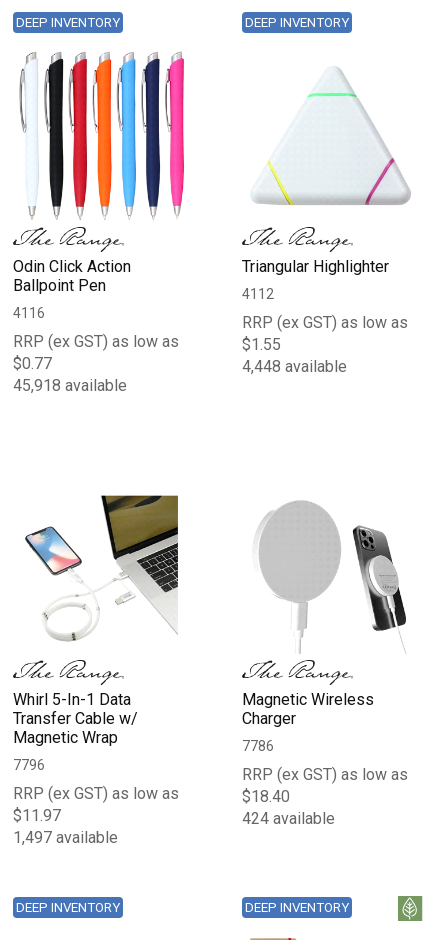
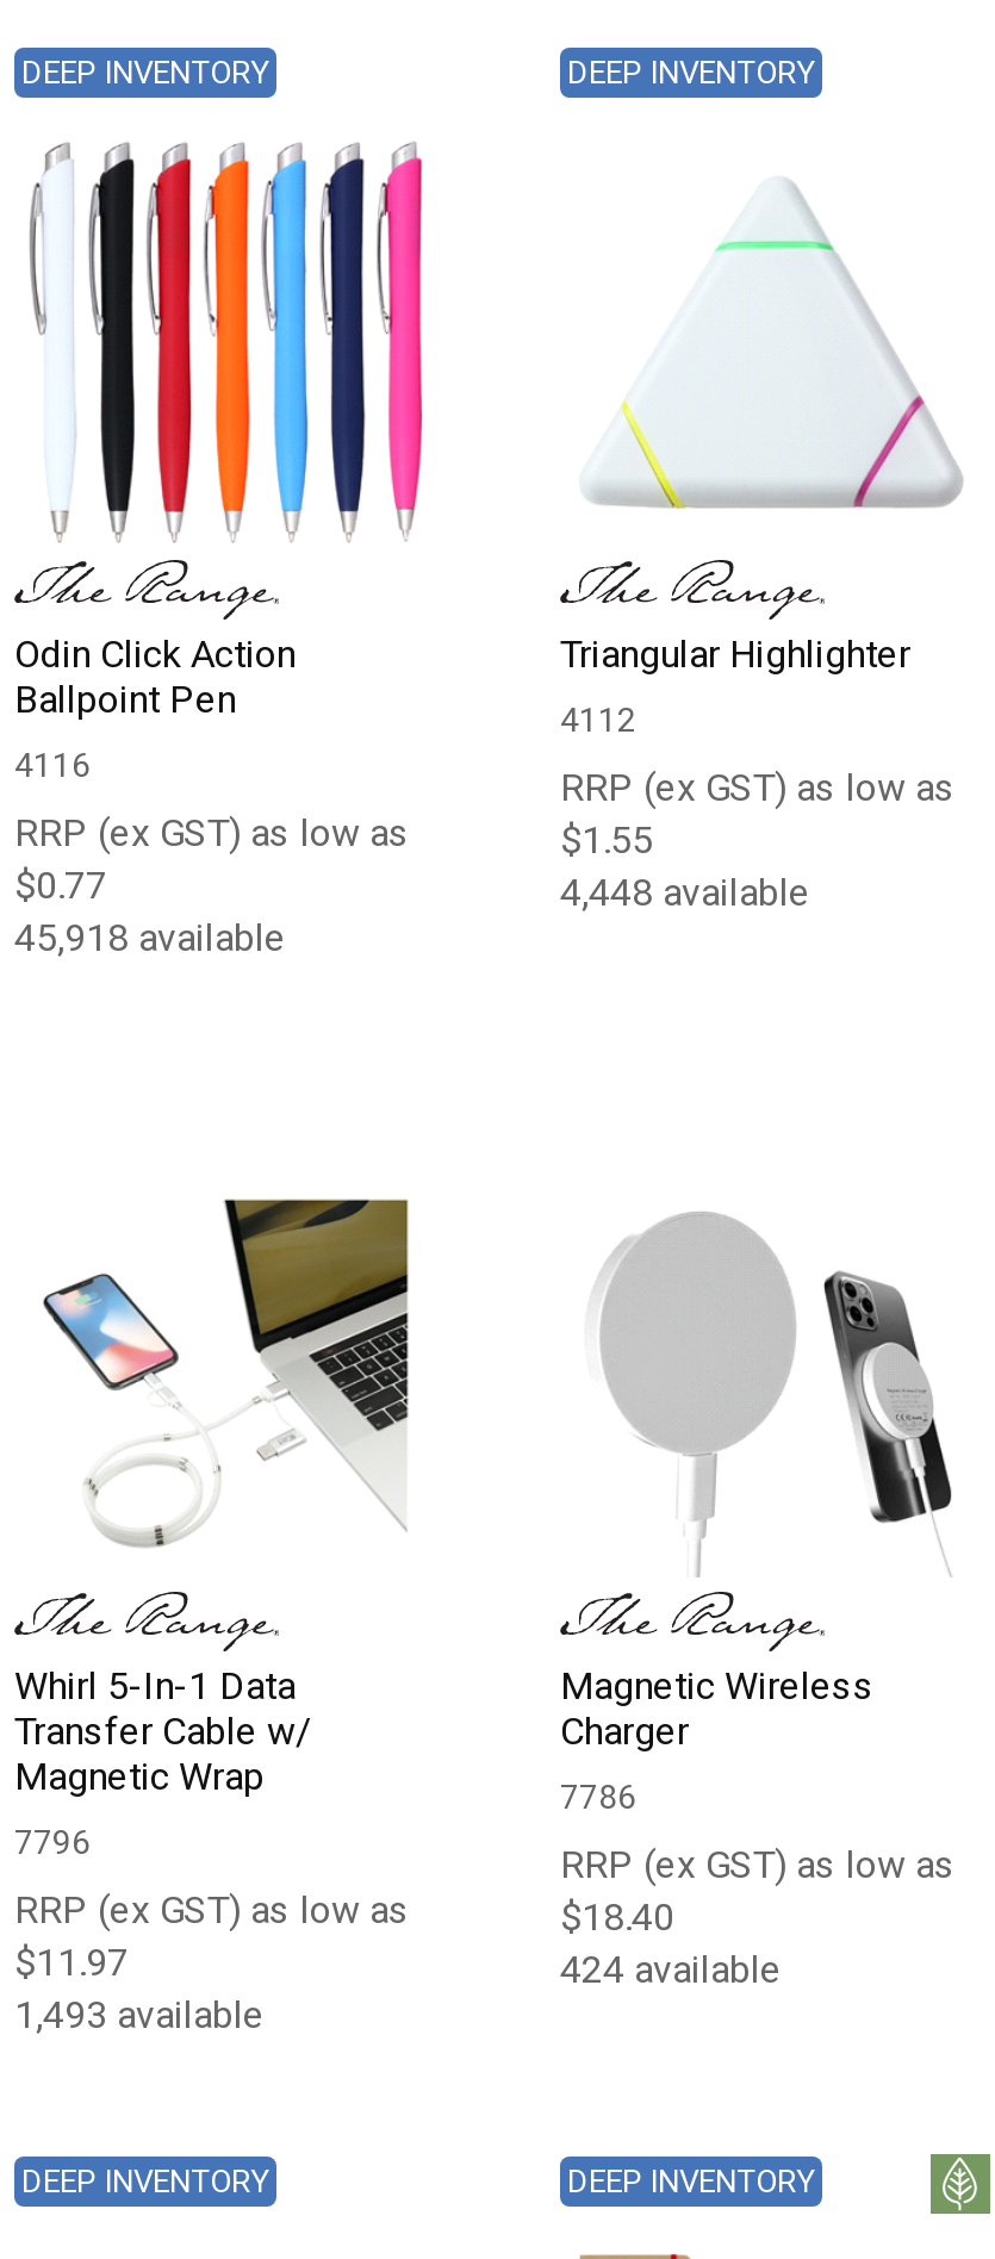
- 1,497 available
+ 1,493 available
